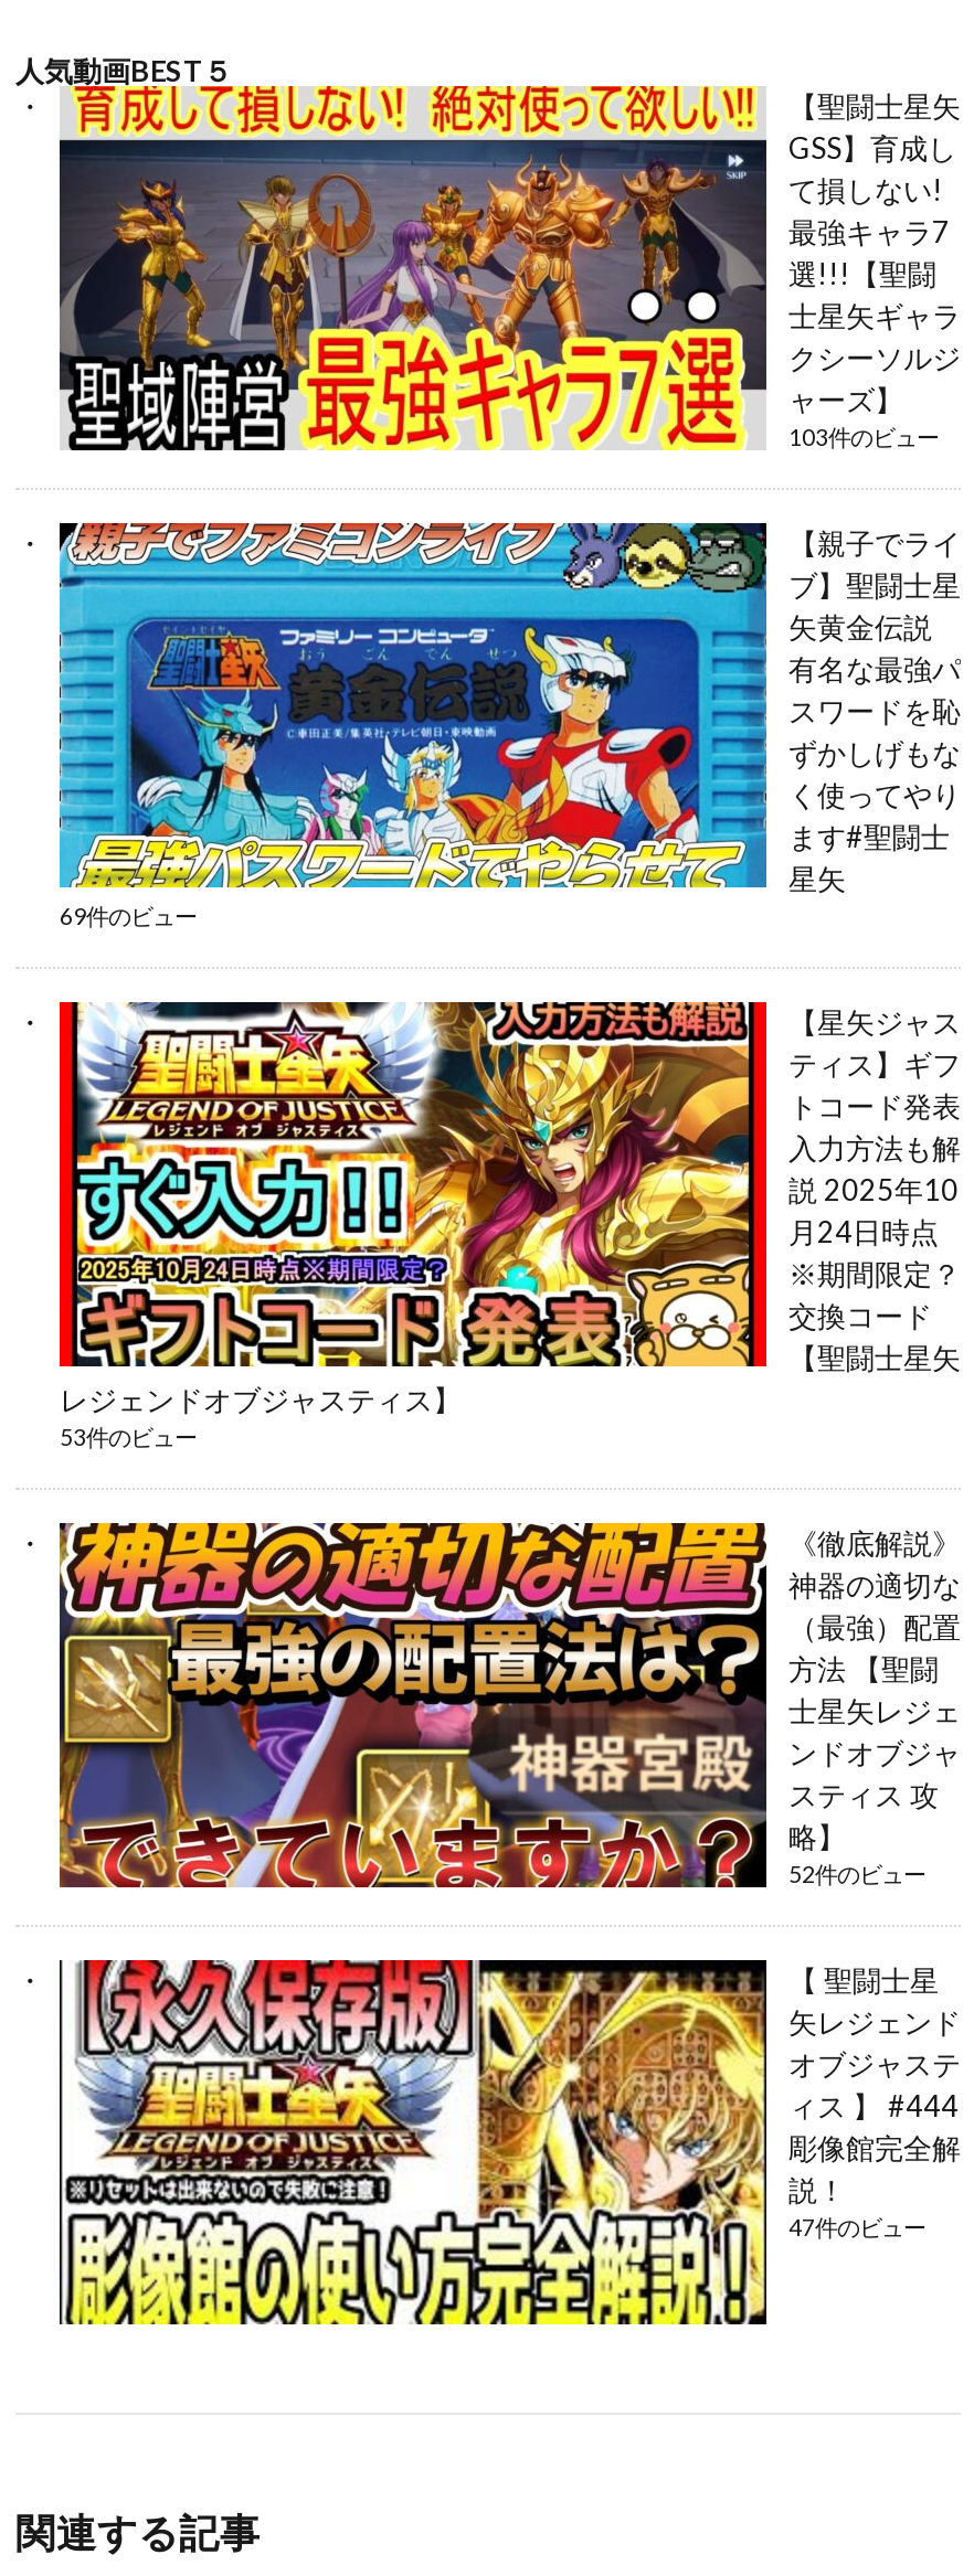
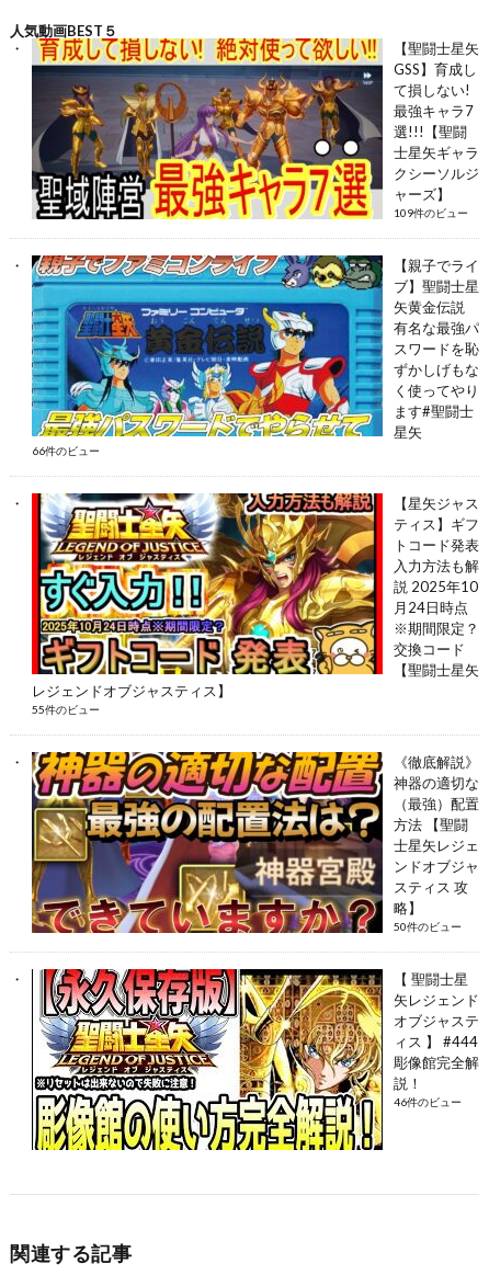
- 103件のビュー
+ 109件のビュー

- 69件のビュー
+ 66件のビュー

- 53件のビュー
+ 55件のビュー

- 52件のビュー
+ 50件のビュー

- 47件のビュー
+ 46件のビュー
